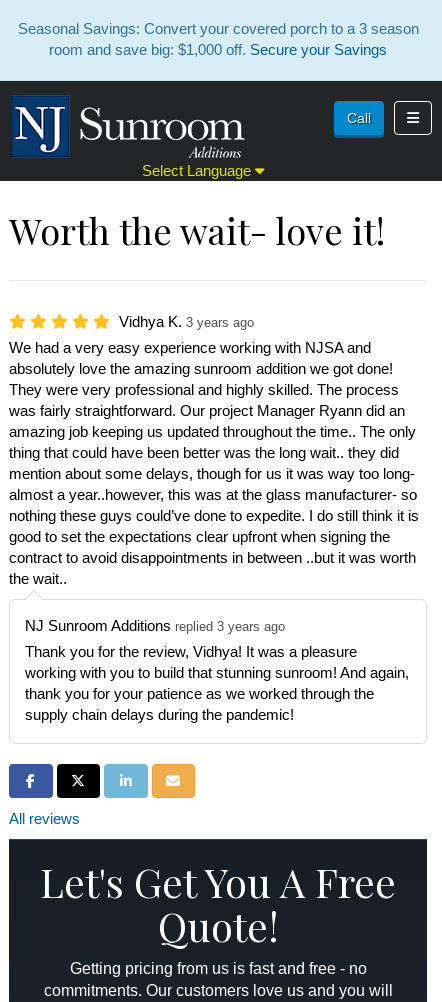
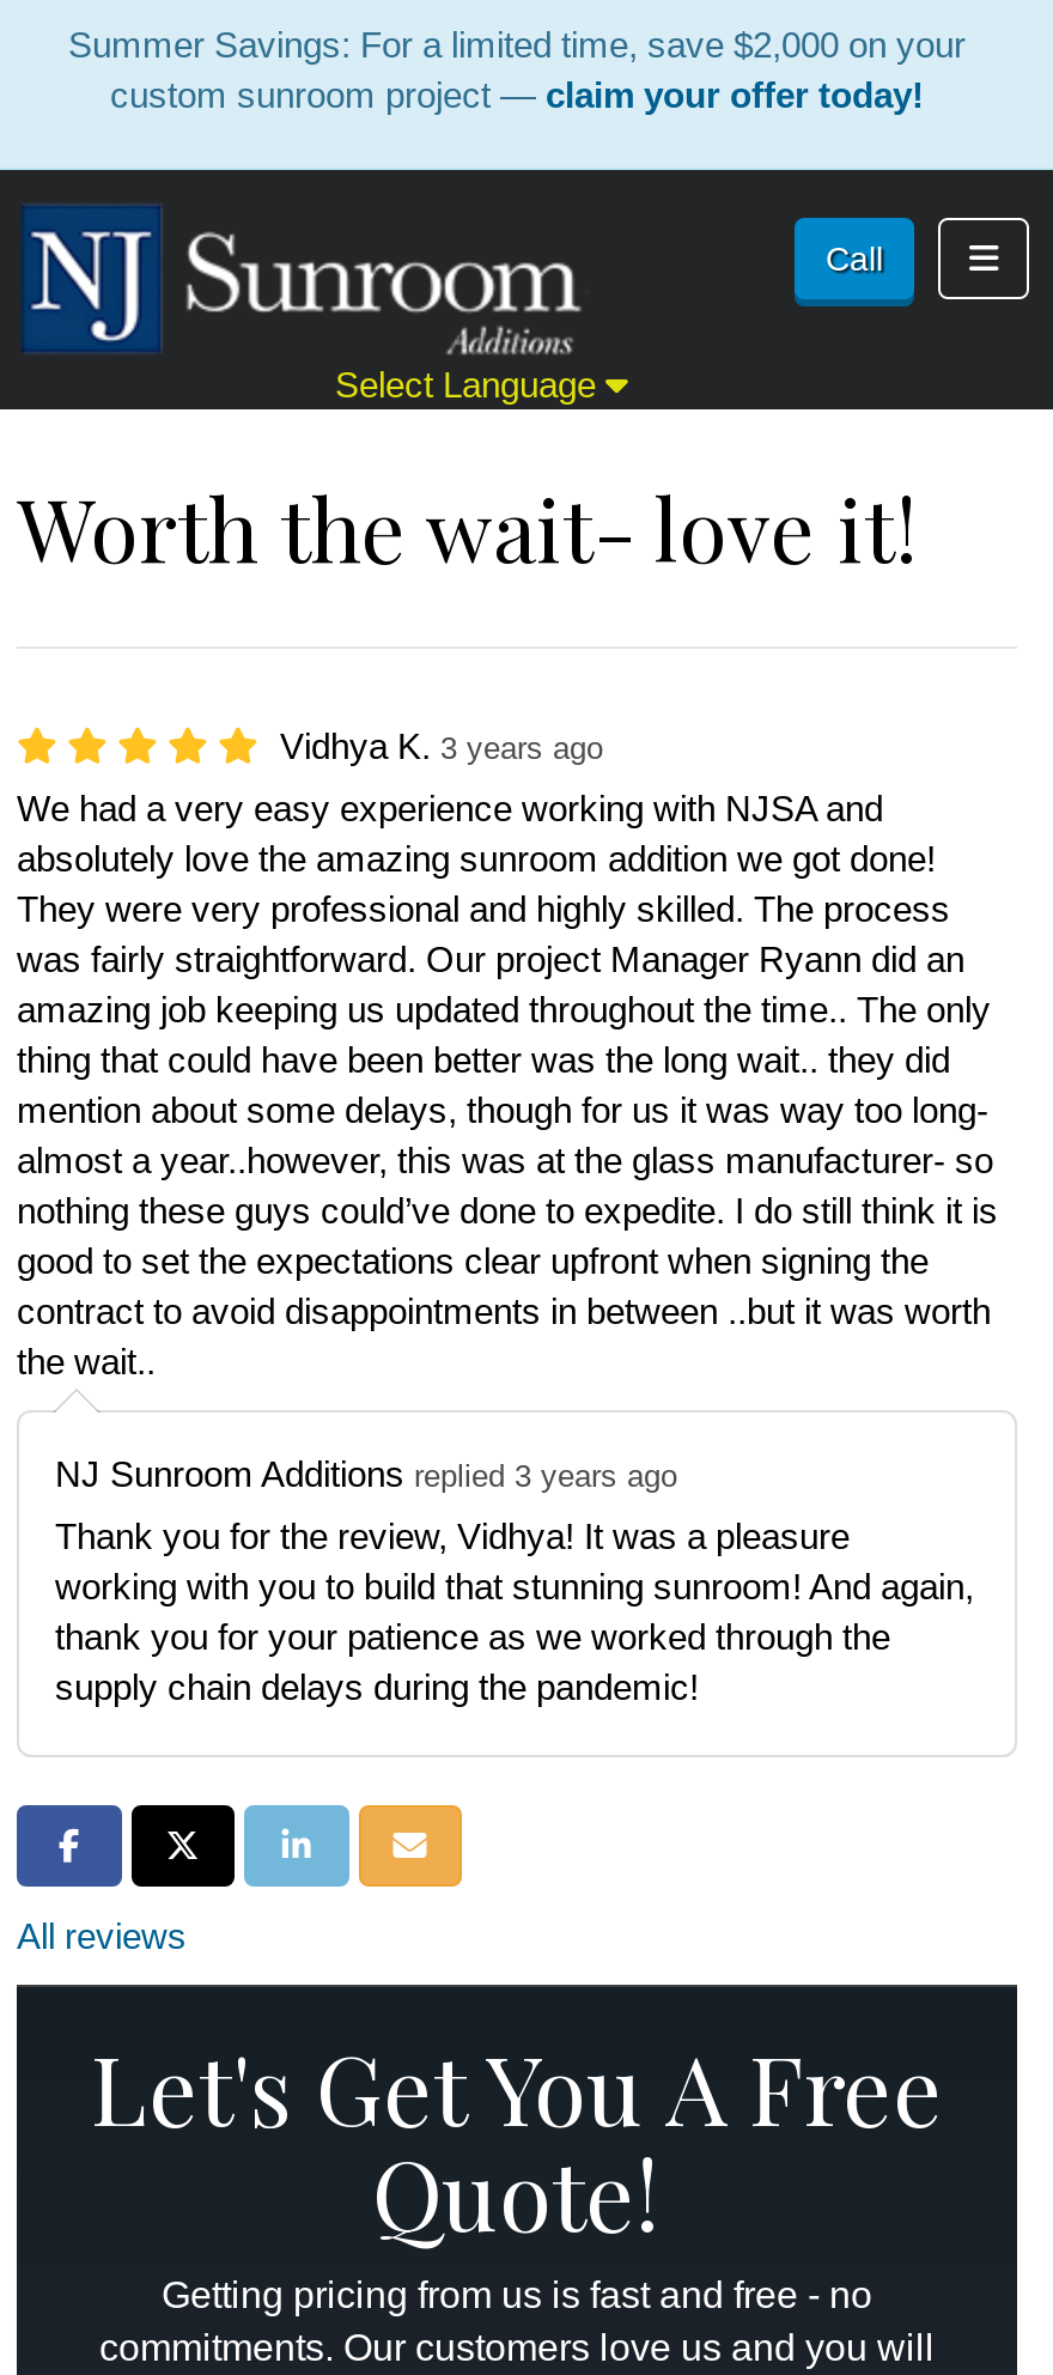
- Seasonal Savings: Convert your covered porch to a 3 season
- room and save big: $1,000 off. Secure your Savings
+ Summer Savings: For a limited time, save $2,000 on your
+ custom sunroom project — claim your offer today!
